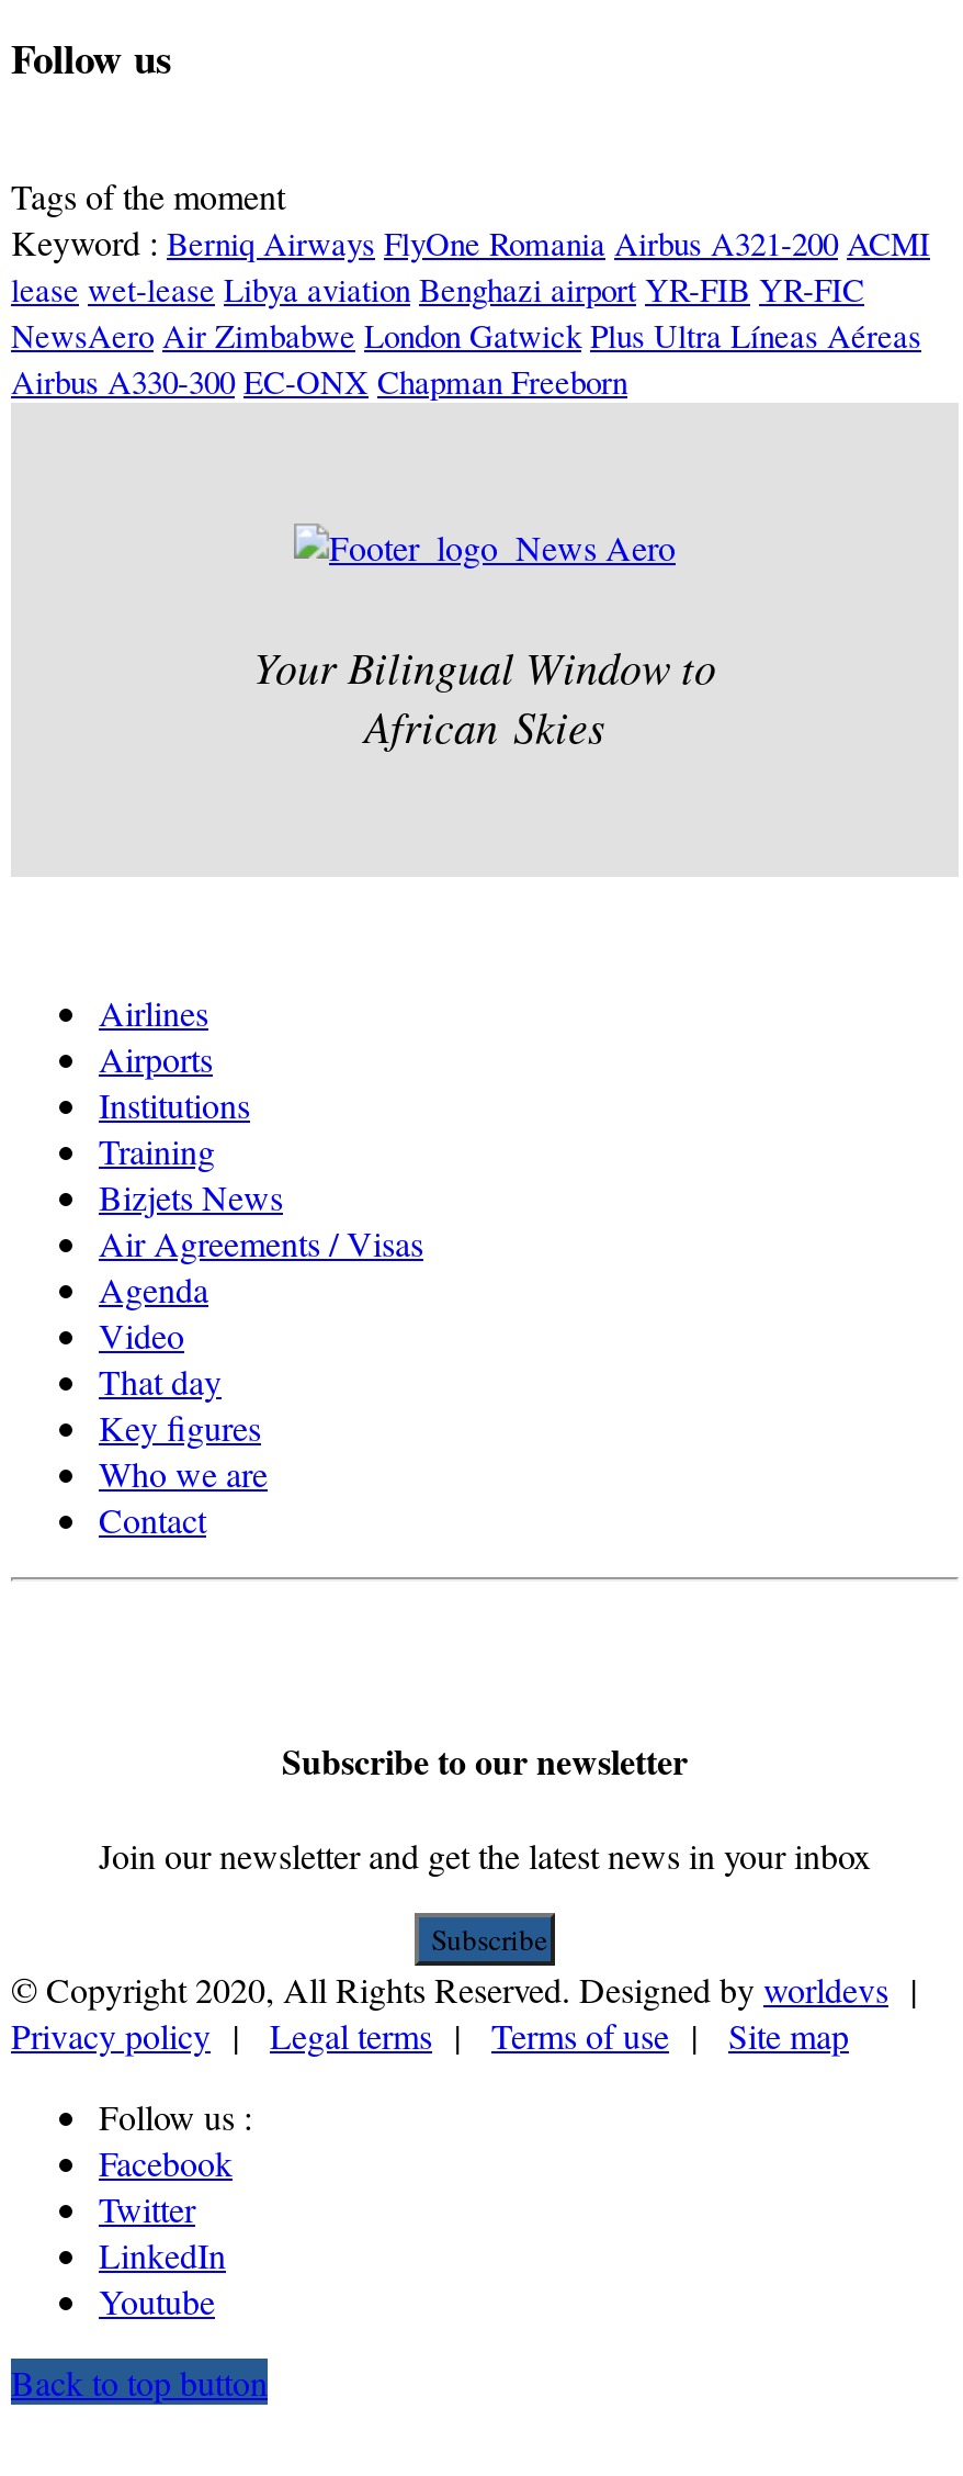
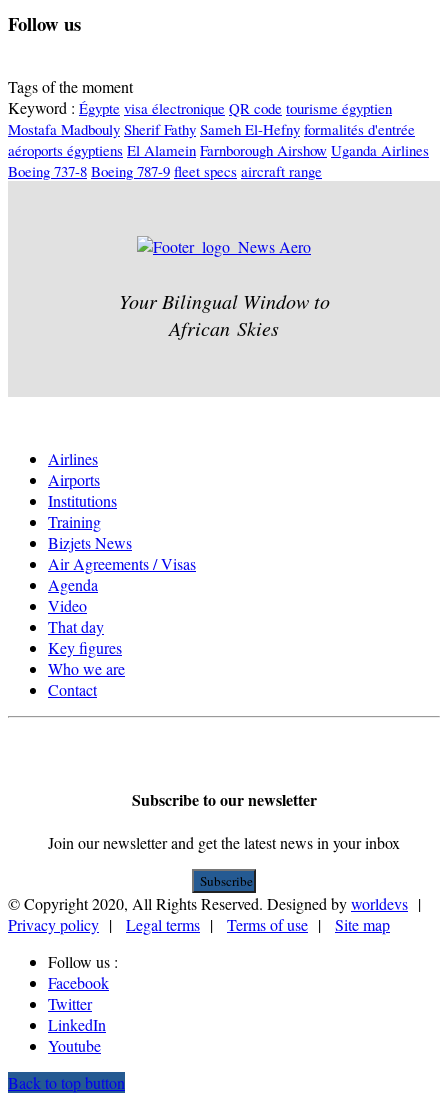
- Keyword : Berniq Airways FlyOne Romania Airbus A321-200 ACMI
- lease wet-lease Libya aviation Benghazi airport YR-FIB YR-FIC
- NewsAero Air Zimbabwe London Gatwick Plus Ultra Líneas Aéreas
- Airbus A330-300 EC-ONX Chapman Freeborn
+ Keyword : Égypte visa électronique QR code tourisme égyptien
+ Mostafa Madbouly Sherif Fathy Sameh El-Hefny formalités d'entrée
+ aéroports égyptiens El Alamein Farnborough Airshow Uganda Airlines
+ Boeing 737-8 Boeing 787-9 fleet specs aircraft range
